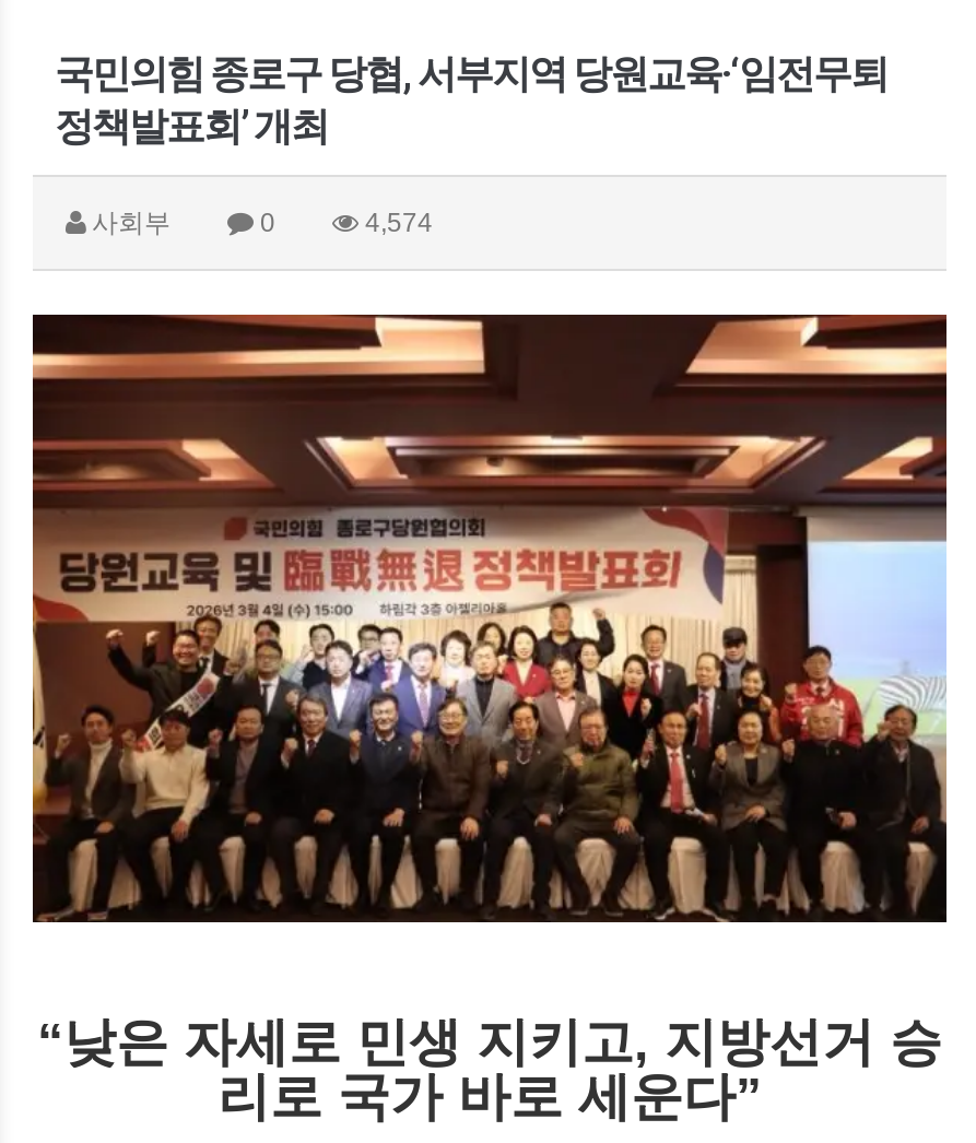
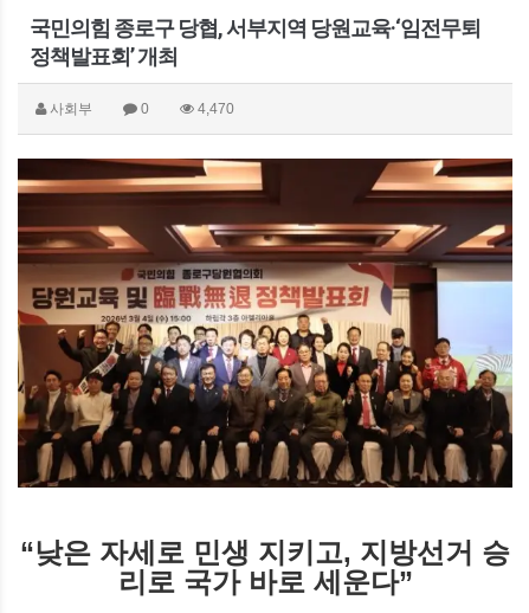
- 4,574
+ 4,470
